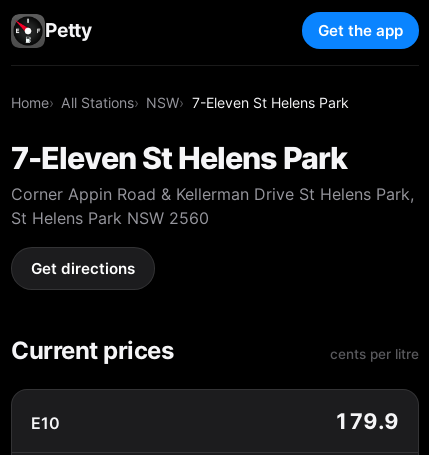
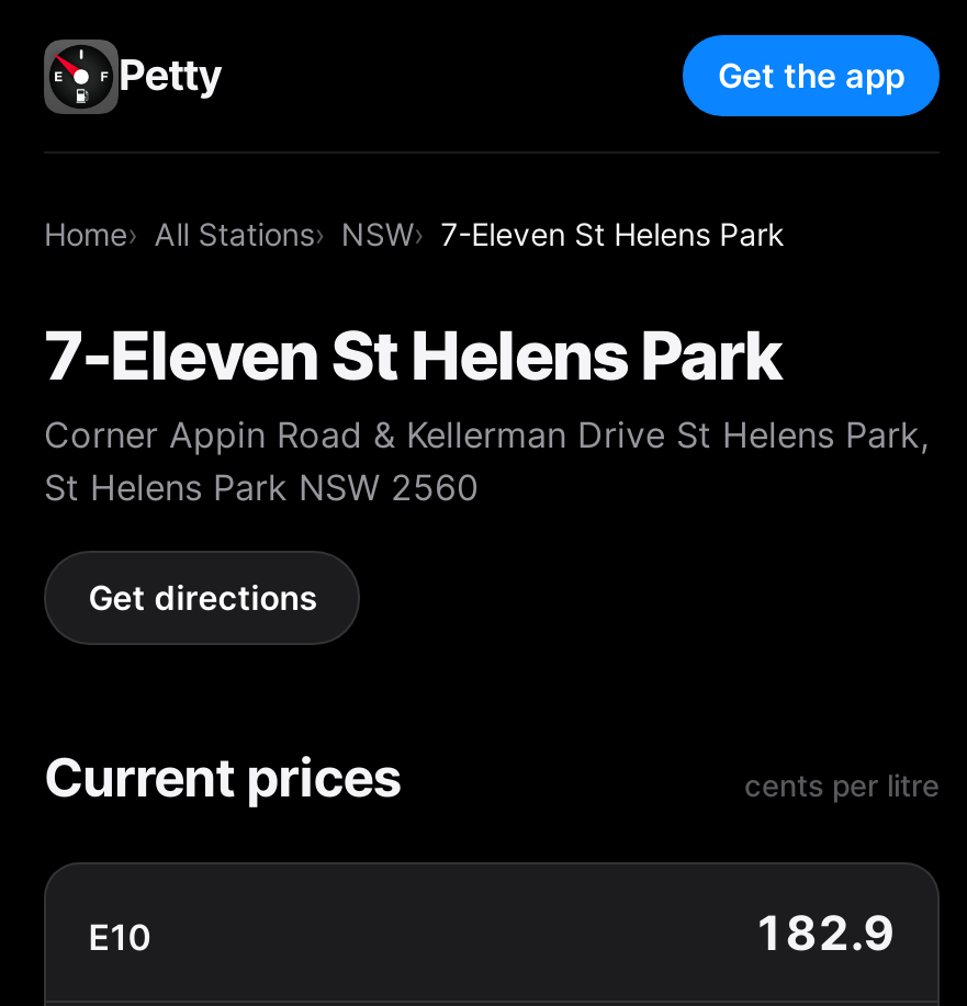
- 179.9
+ 182.9
